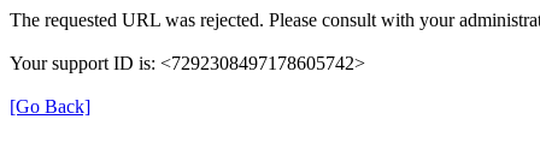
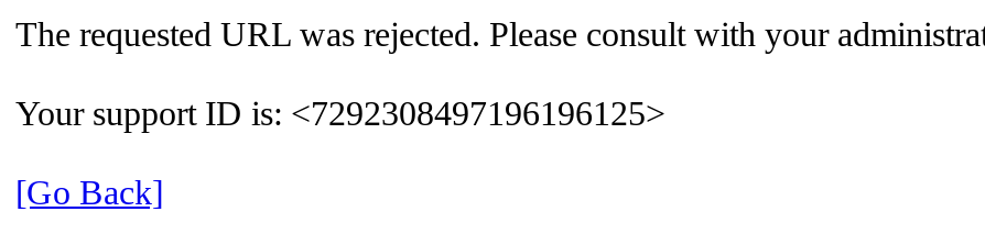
- Your support ID is: <7292308497178605742>
+ Your support ID is: <7292308497196196125>
